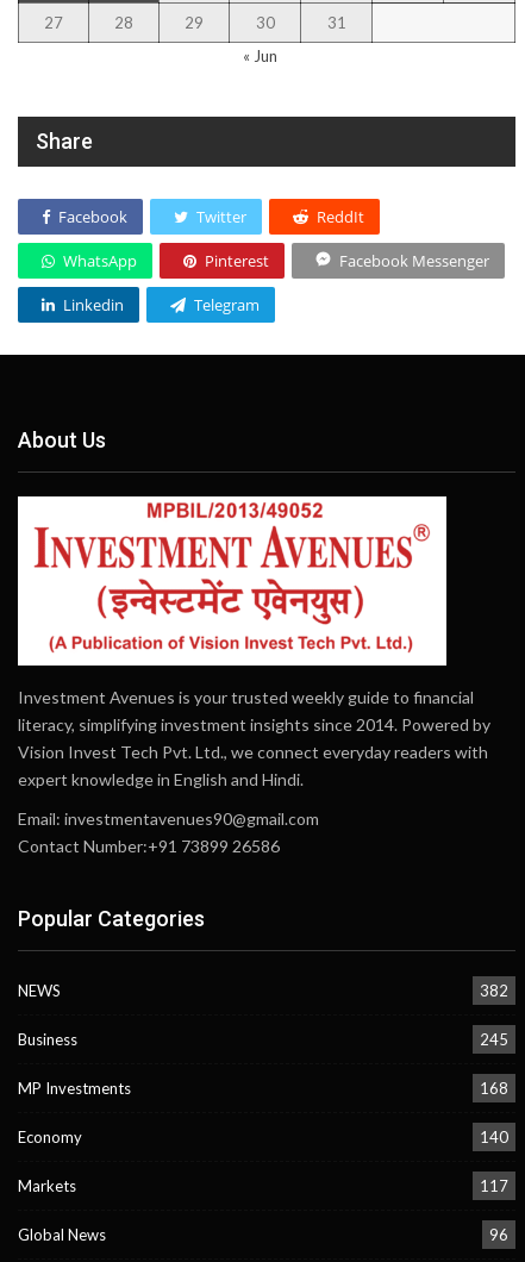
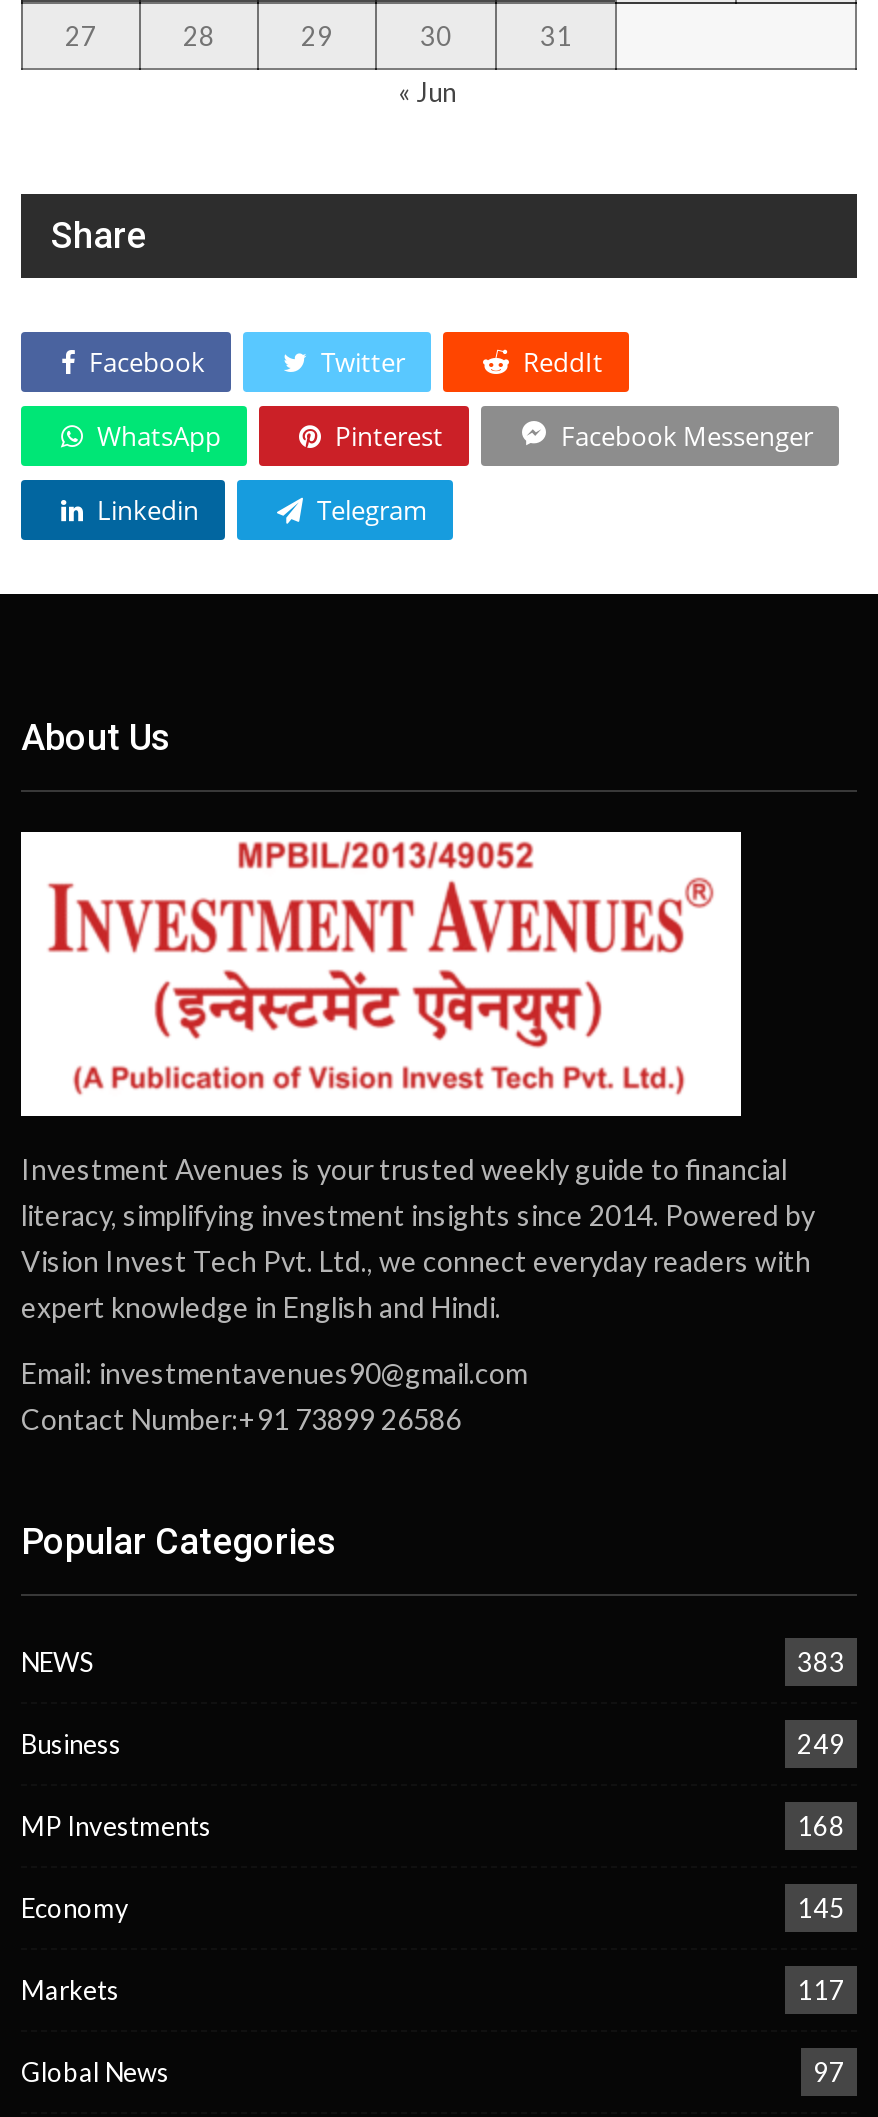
- 382
+ 383

- 245
+ 249

- 140
+ 145

- 96
+ 97
